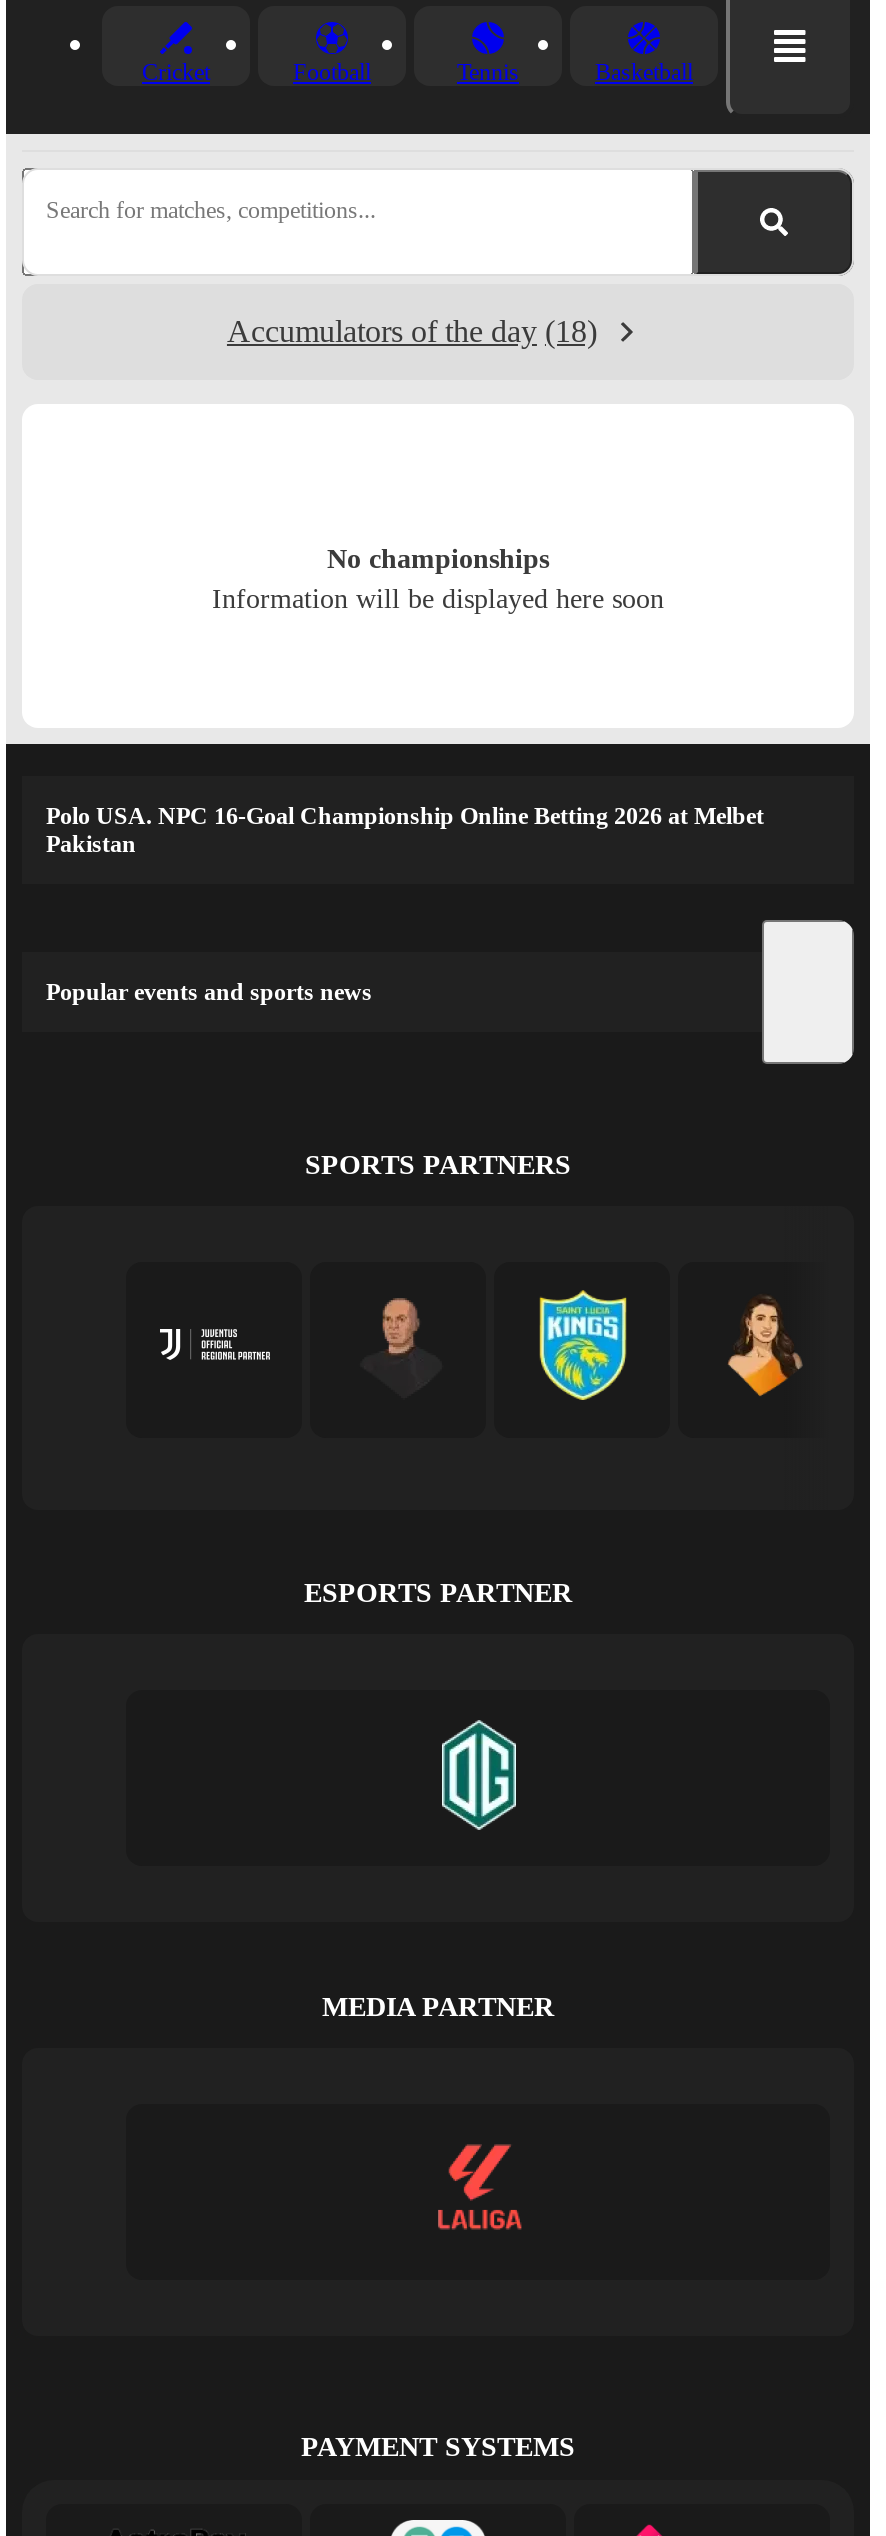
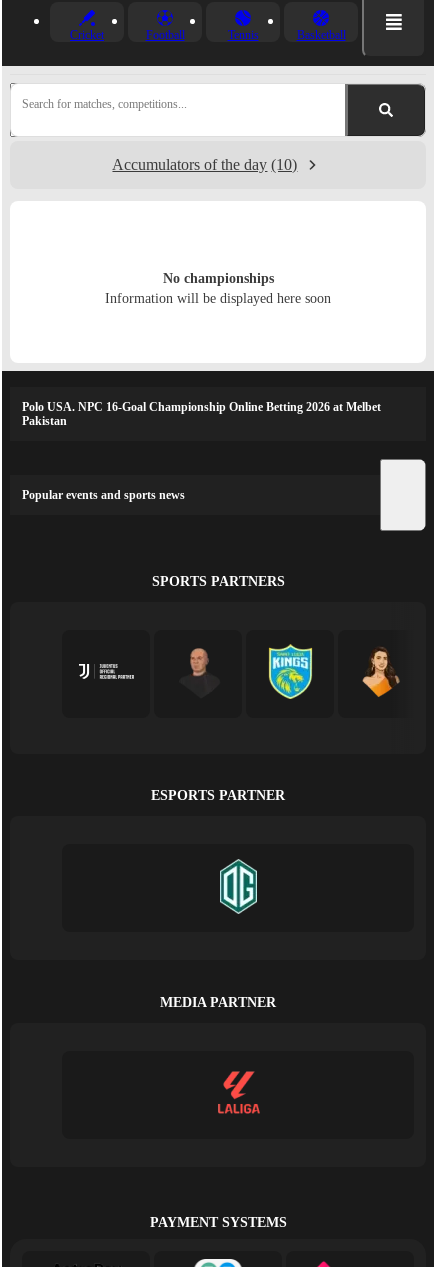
- Accumulators of the day (18)
+ Accumulators of the day (10)
